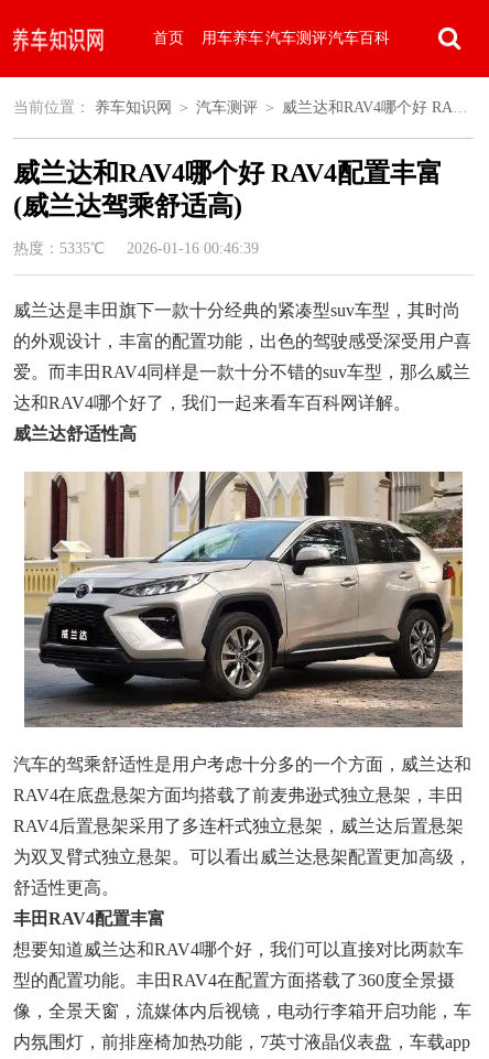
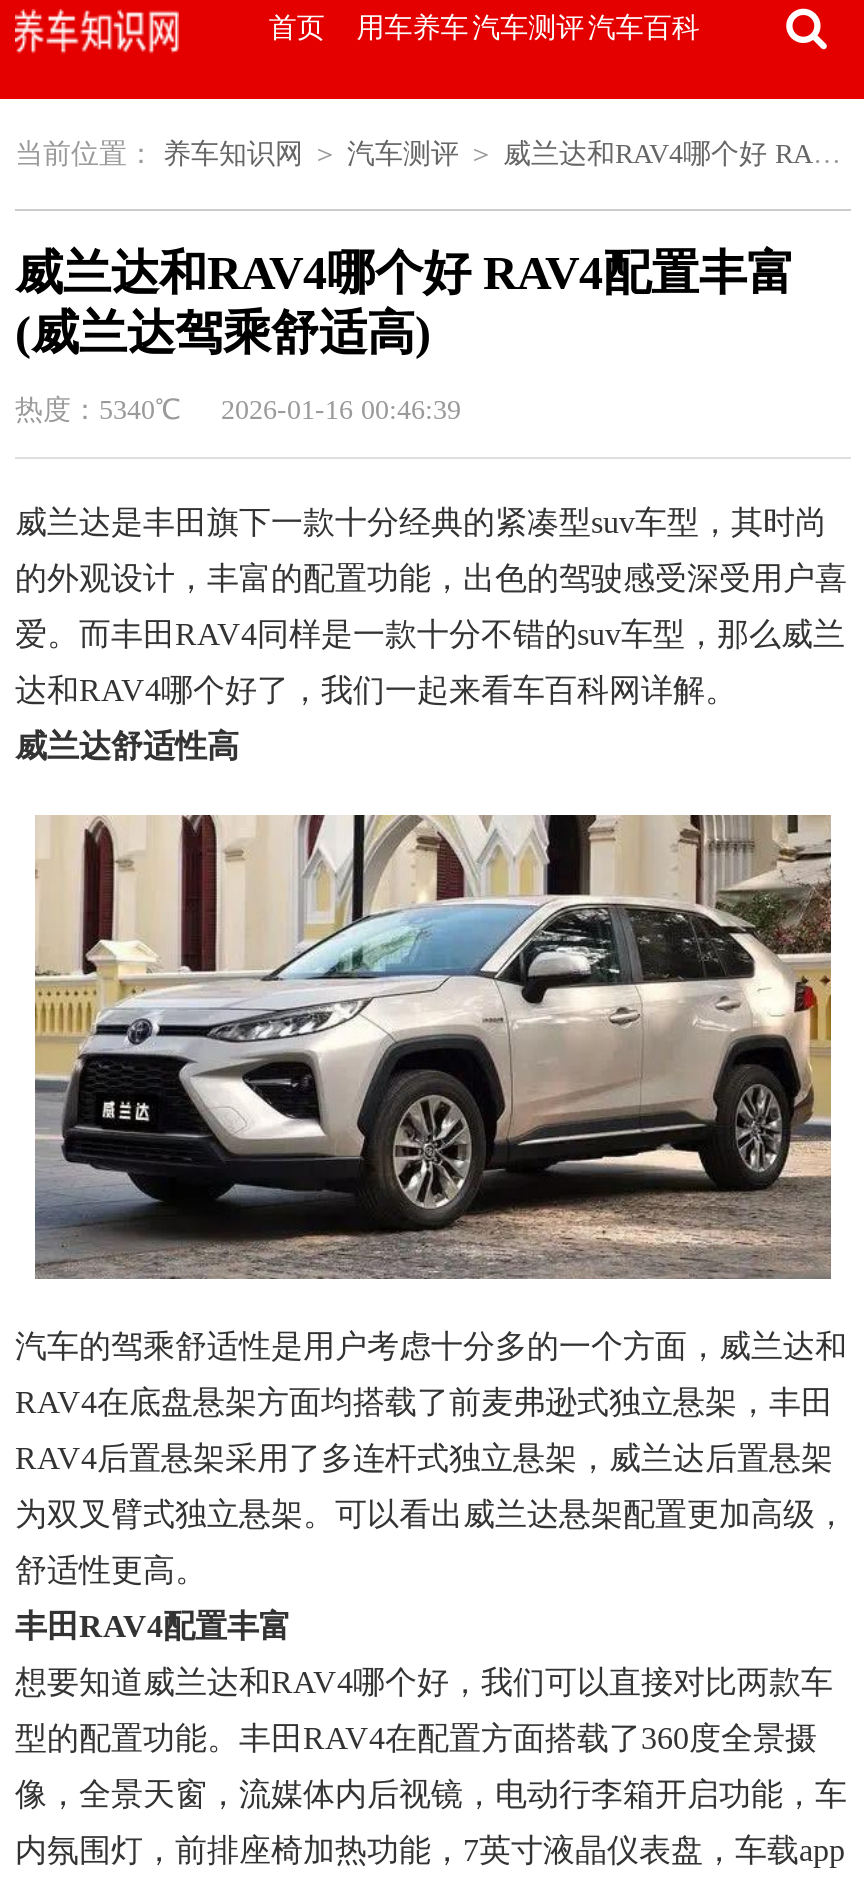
- 热度：5335℃ 2026-01-16 00:46:39
+ 热度：5340℃ 2026-01-16 00:46:39
